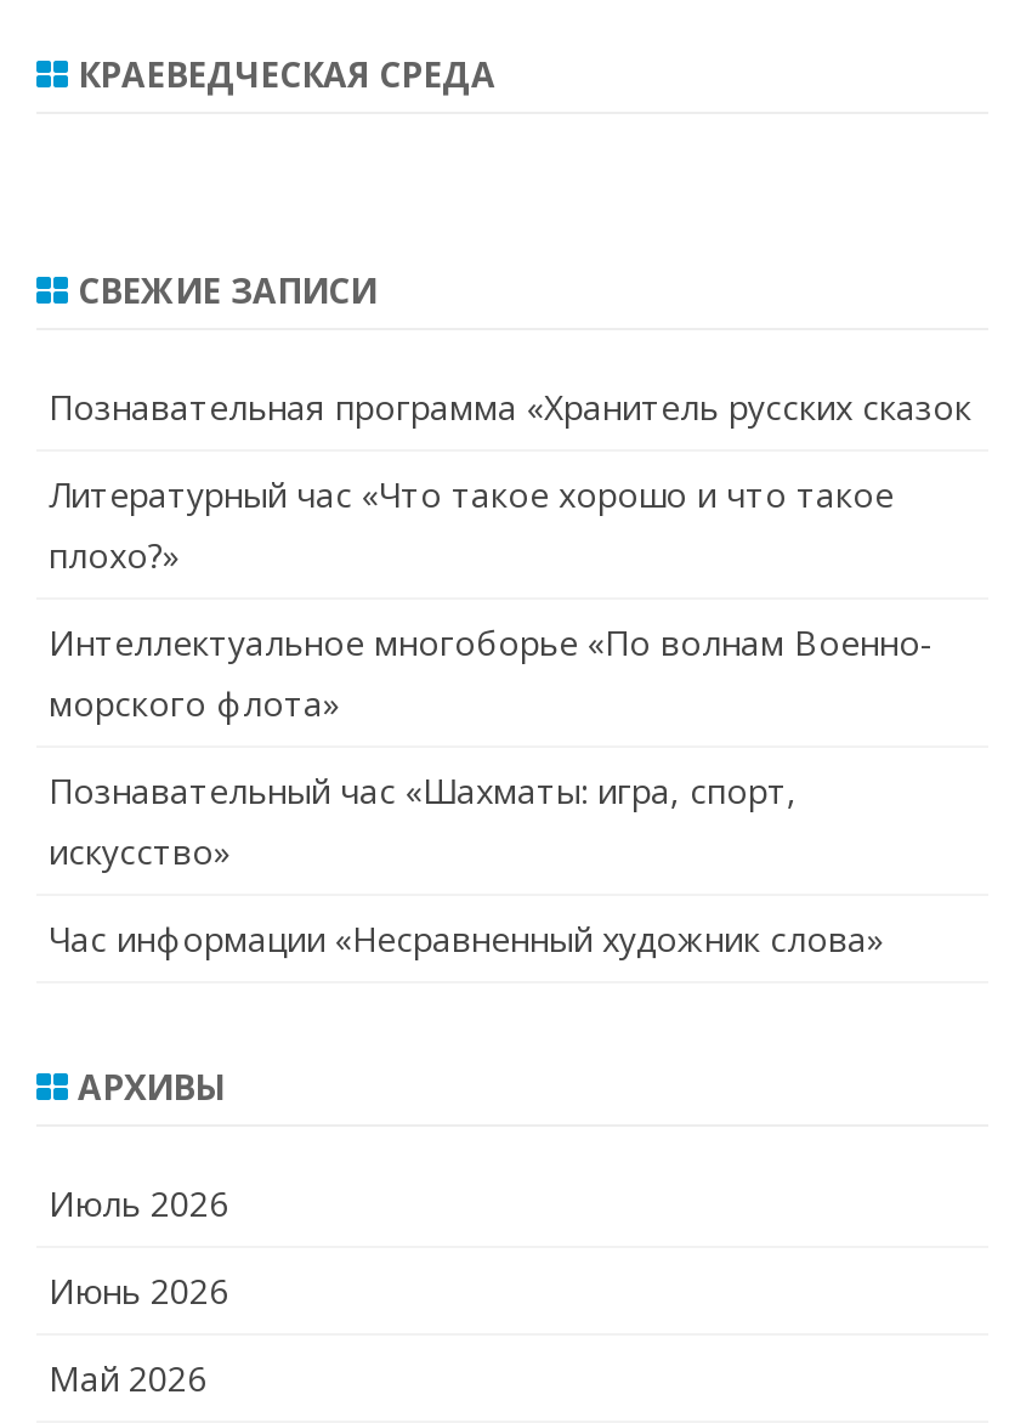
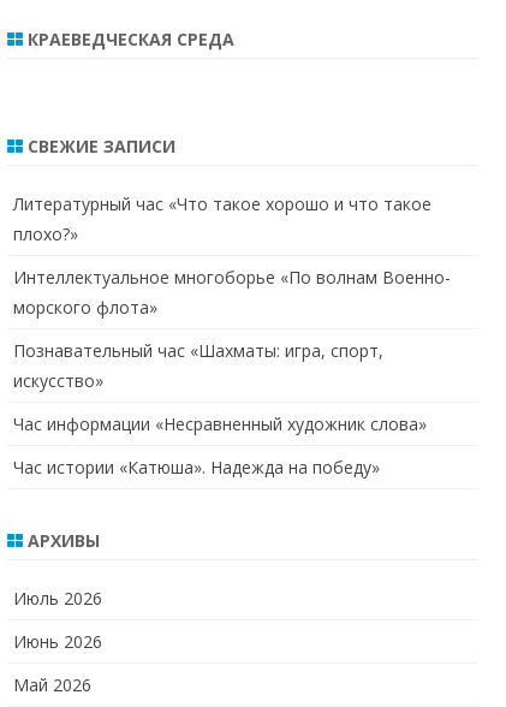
- Познавательная программа «Хранитель русских сказок

moved up: Литературный час «Что такое хорошо и что такое | плохо?» | Интеллектуальное многоборье «По волнам Военно- | морского флота» | Познавательный час «Шахматы: игра, спорт, | искусство» | Час информации «Несравненный художник слова»

+ Час истории «Катюша». Надежда на победу»
